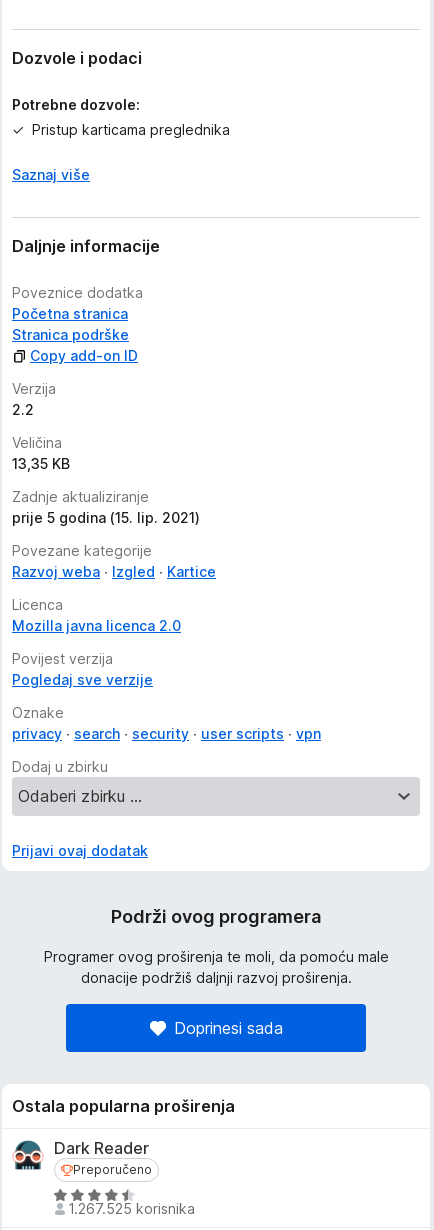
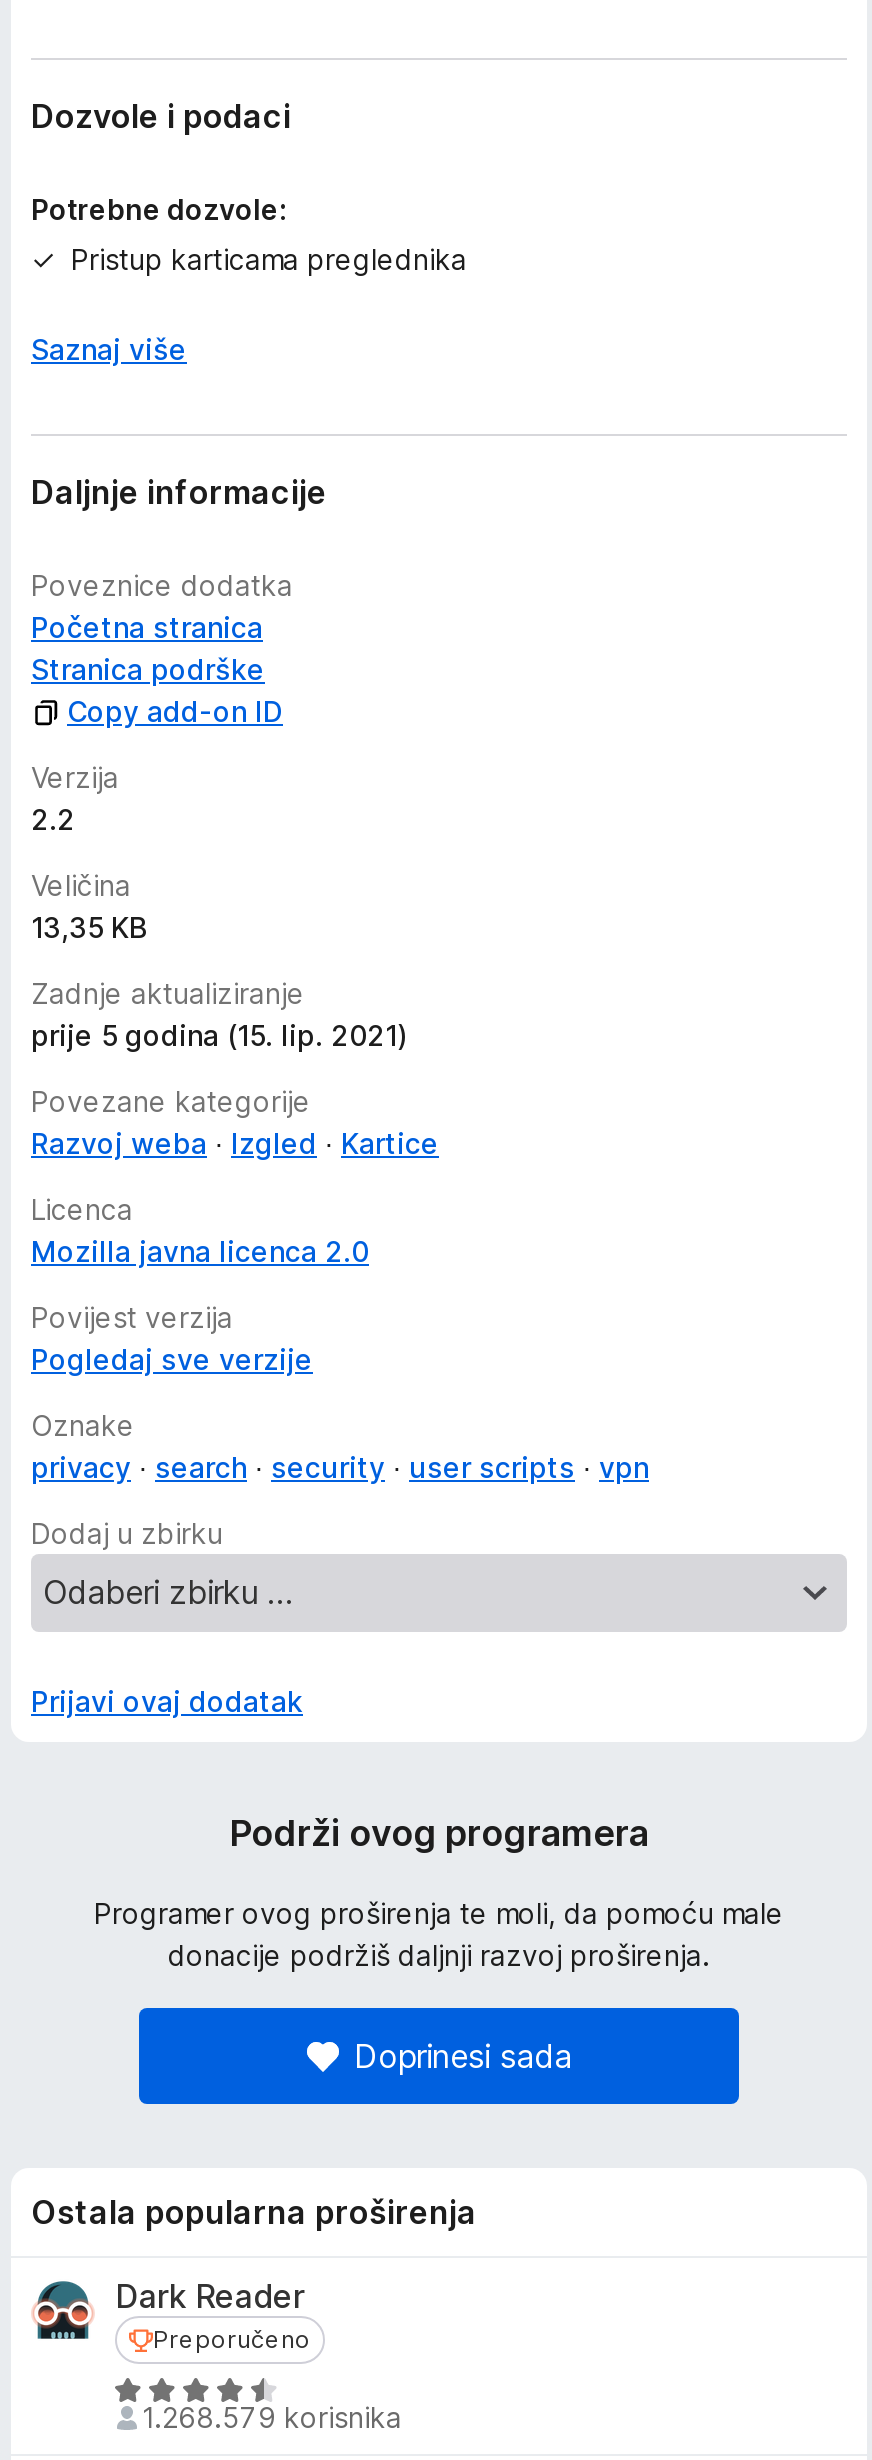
- 1.267.525 korisnika
+ 1.268.579 korisnika
